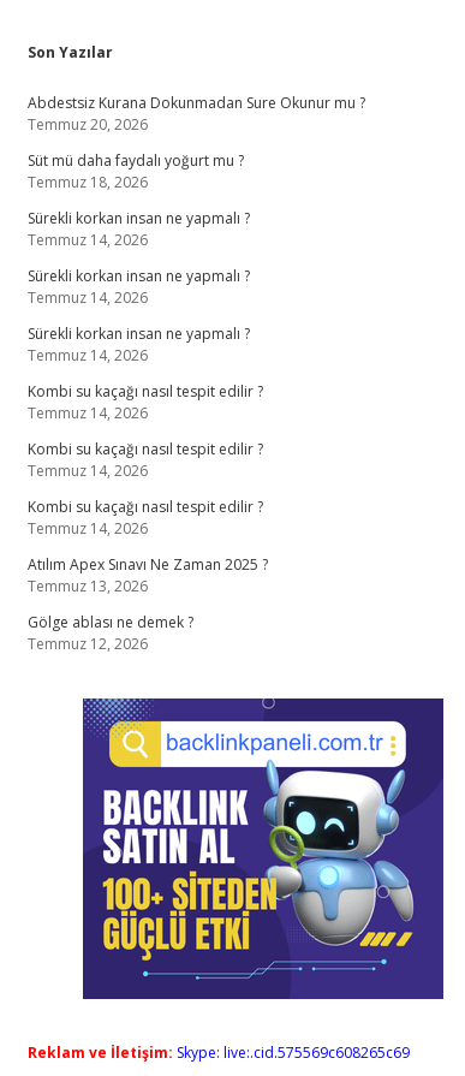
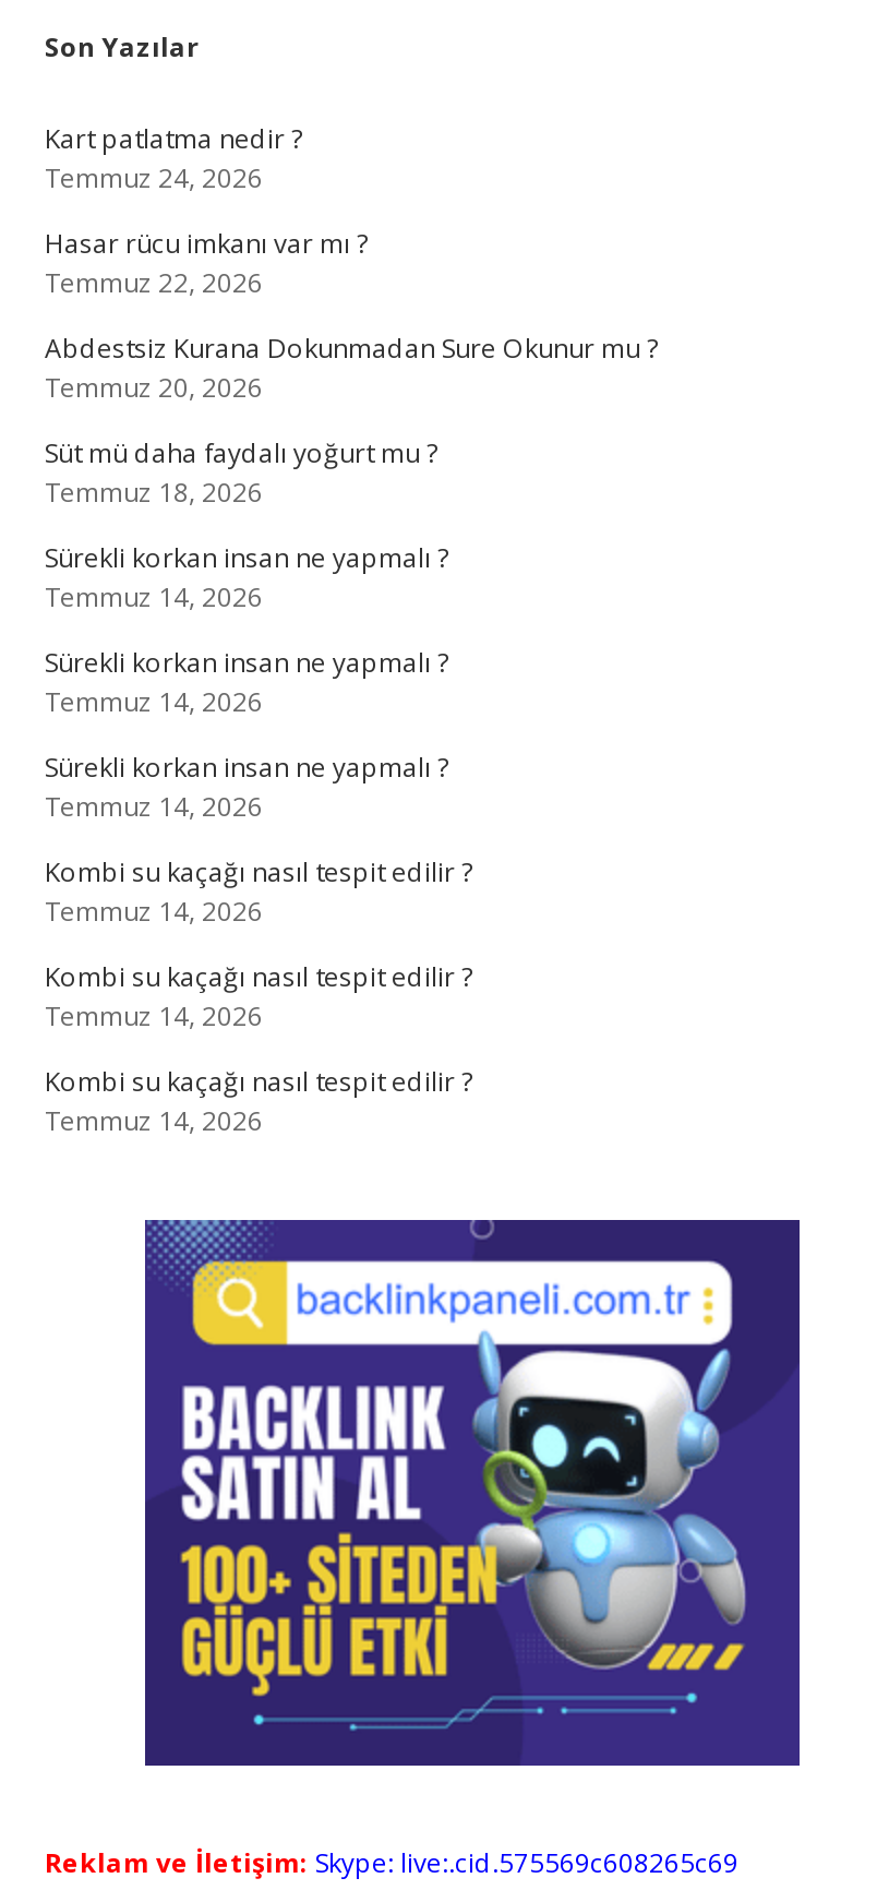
+ Kart patlatma nedir ?
+ Temmuz 24, 2026
+ Hasar rücu imkanı var mı ?
+ Temmuz 22, 2026

moved down: Abdestsiz Kurana Dokunmadan Sure Okunur mu ? | Temmuz 20, 2026 | Süt mü daha faydalı yoğurt mu ? | ... | Kombi su kaçağı nasıl tespit edilir ? | Temmuz 14, 2026

- Atılım Apex Sınavı Ne Zaman 2025 ?
- Temmuz 13, 2026
- Gölge ablası ne demek ?
- Temmuz 12, 2026
